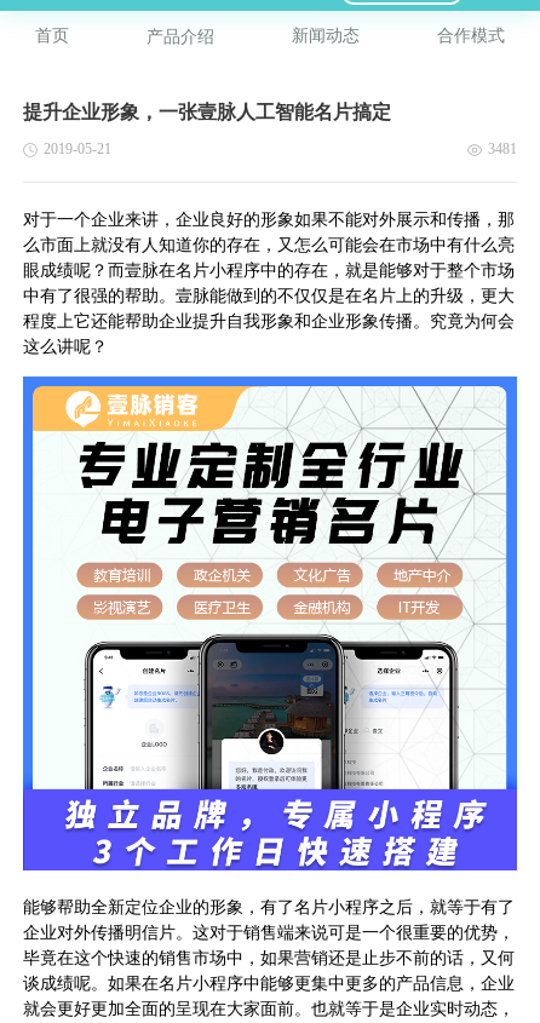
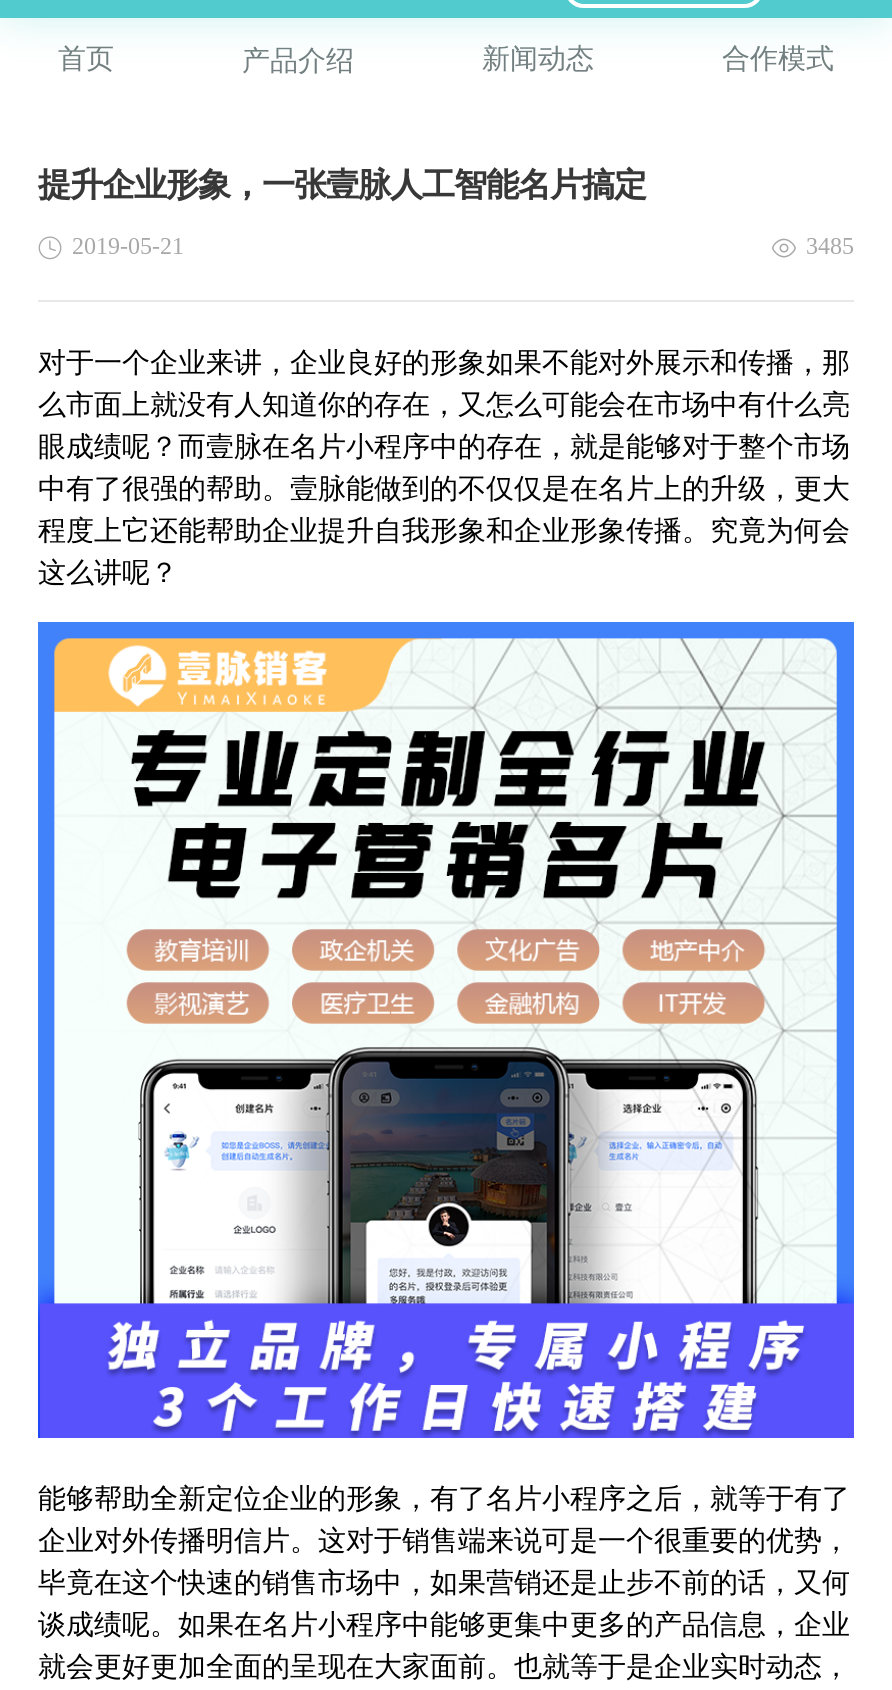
- 3481
+ 3485
